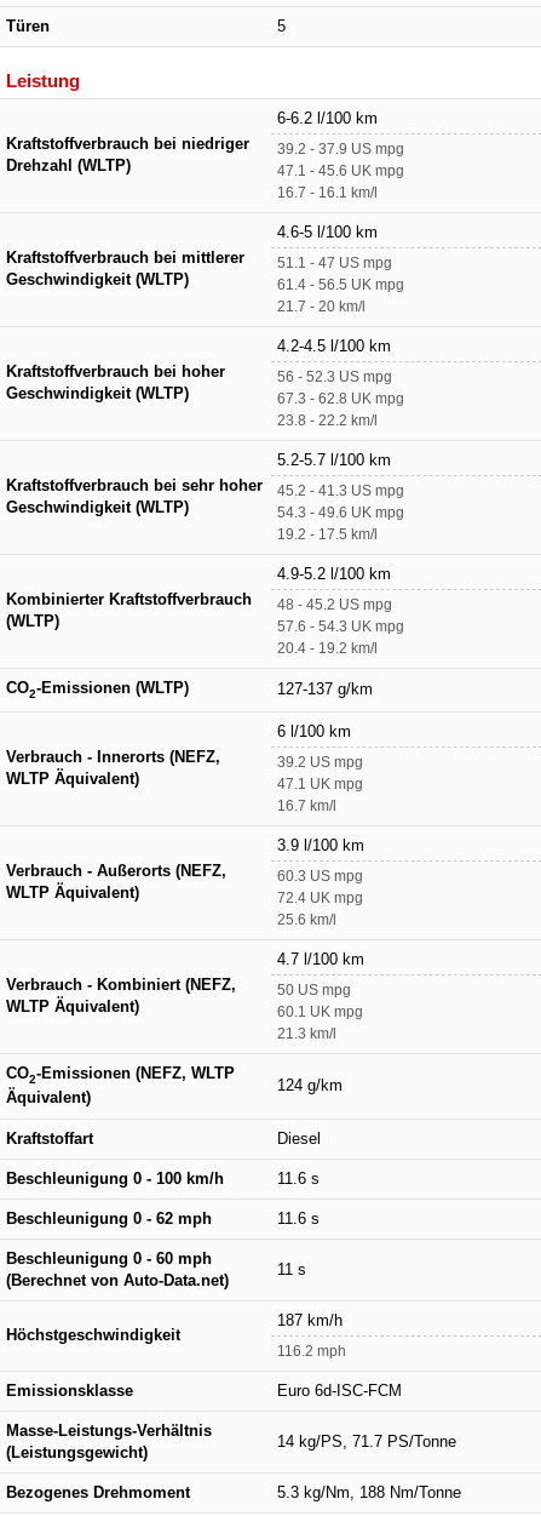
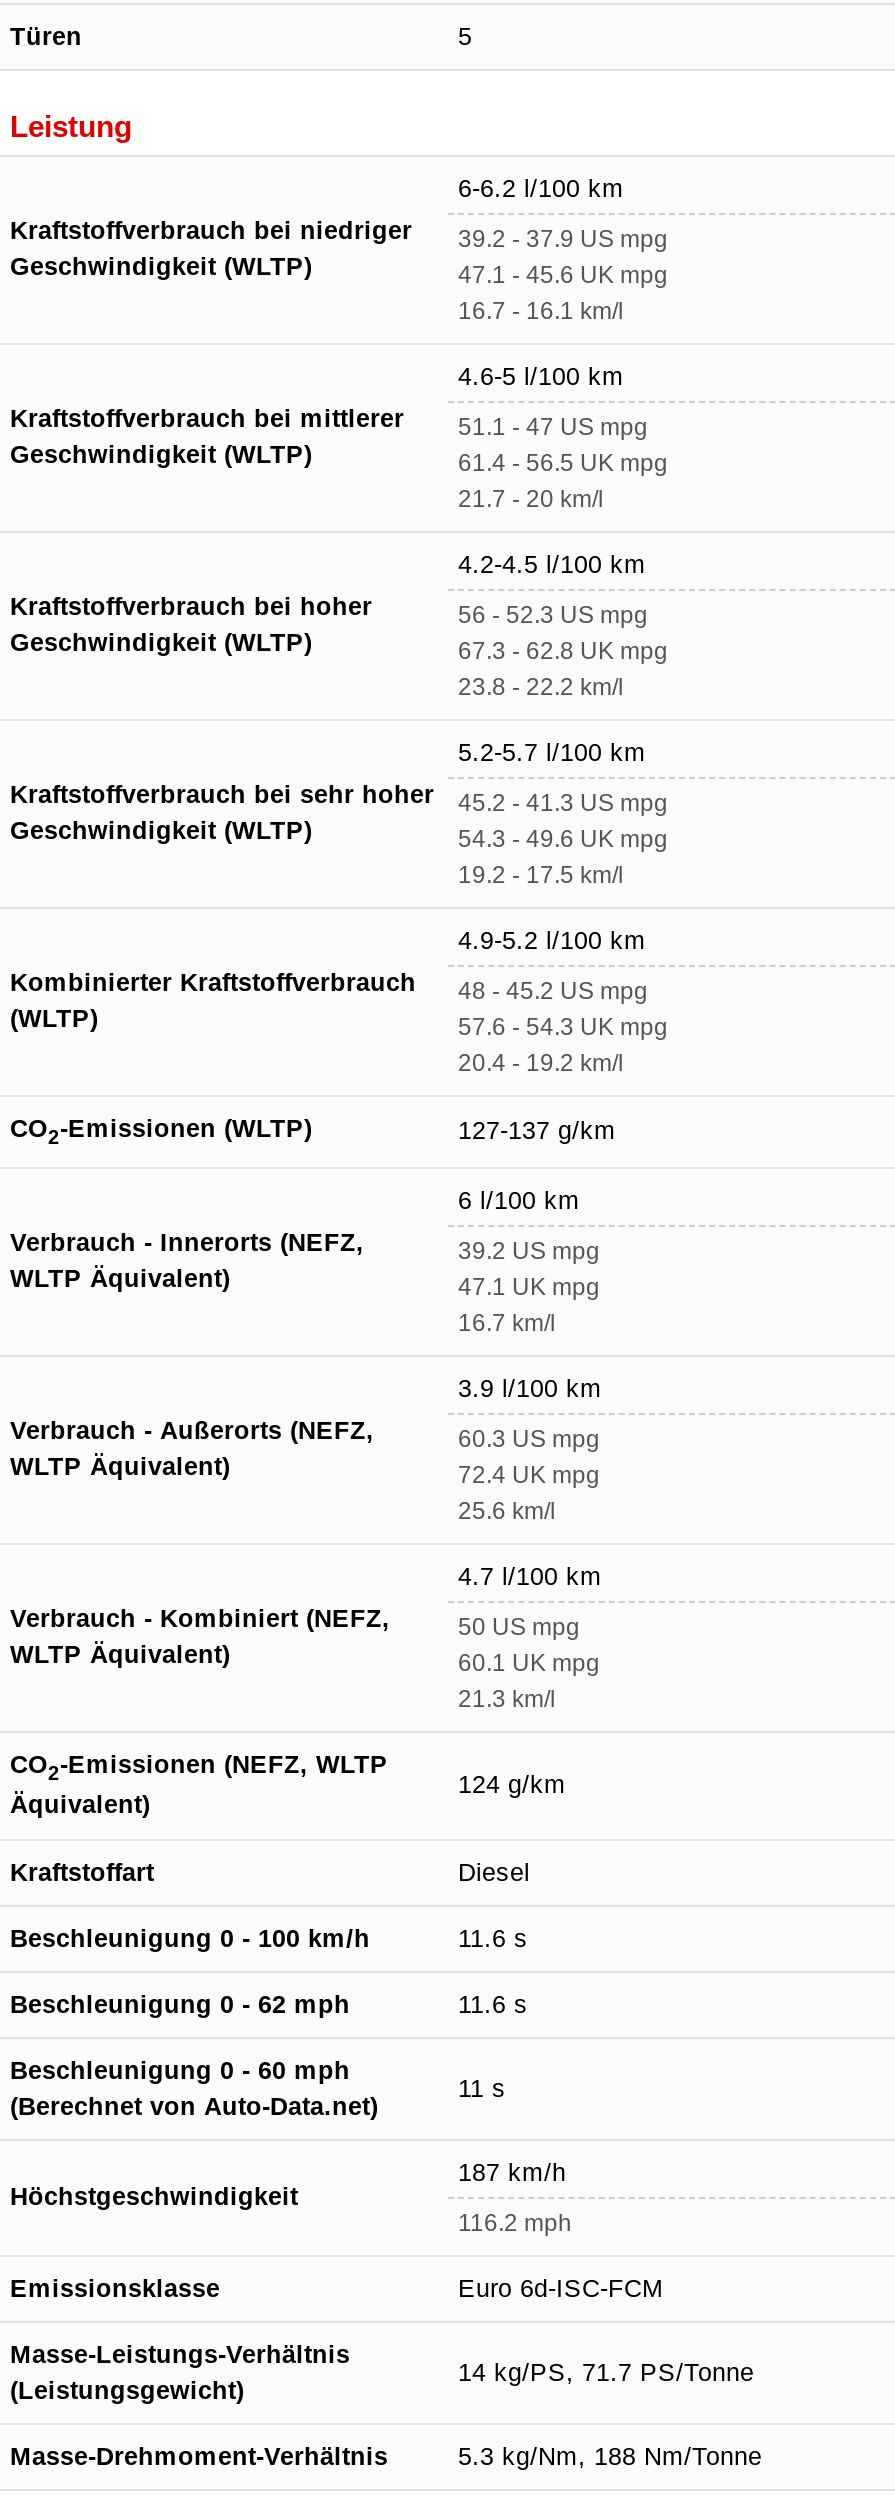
- Drehzahl (WLTP)
+ Geschwindigkeit (WLTP)

- Bezogenes Drehmoment
+ Masse-Drehmoment-Verhältnis
